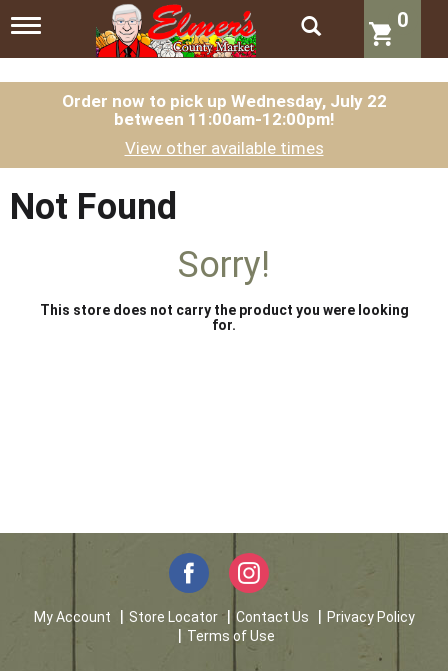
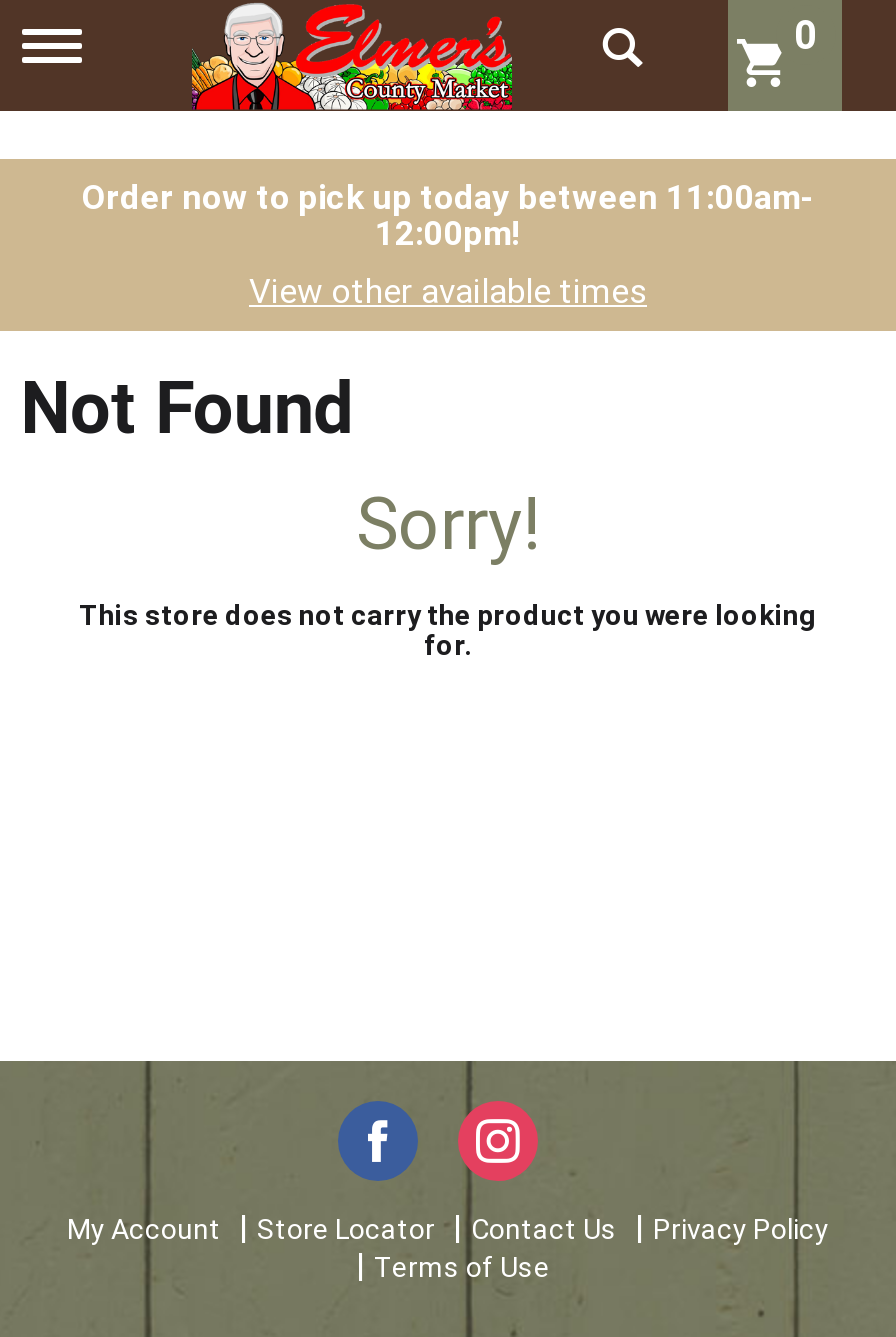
- Order now to pick up Wednesday, July 22
- between 11:00am-12:00pm!
+ Order now to pick up today between 11:00am-
+ 12:00pm!
